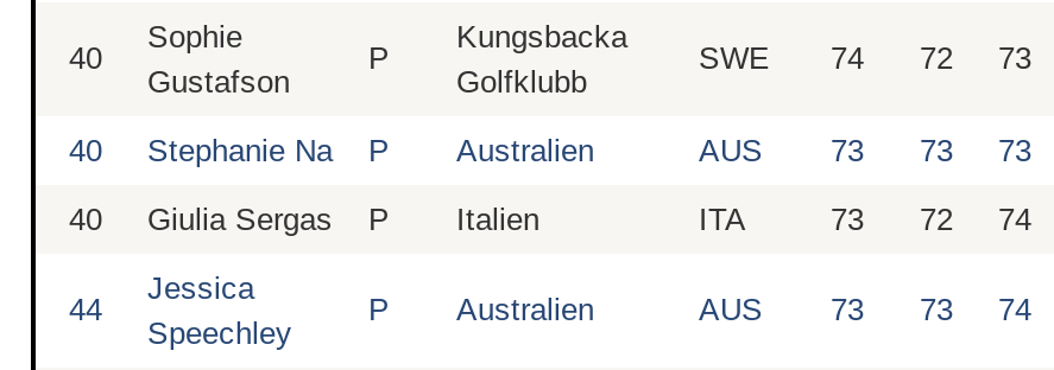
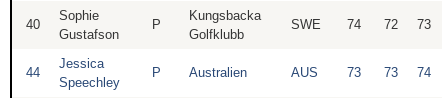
- 40
- Stephanie Na
- P
- Australien
- AUS
- 73
- 73
- 73
- 40
- Giulia Sergas
- P
- Italien
- ITA
- 73
- 72
- 74
